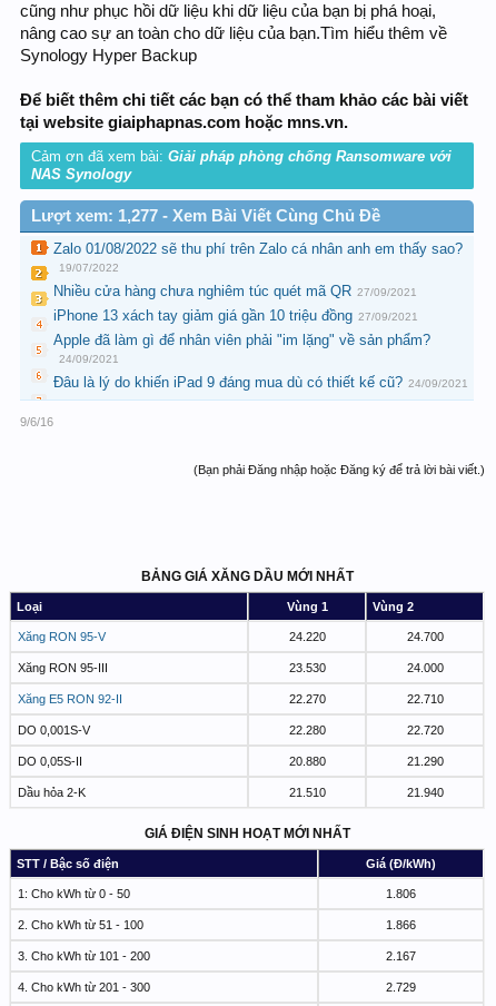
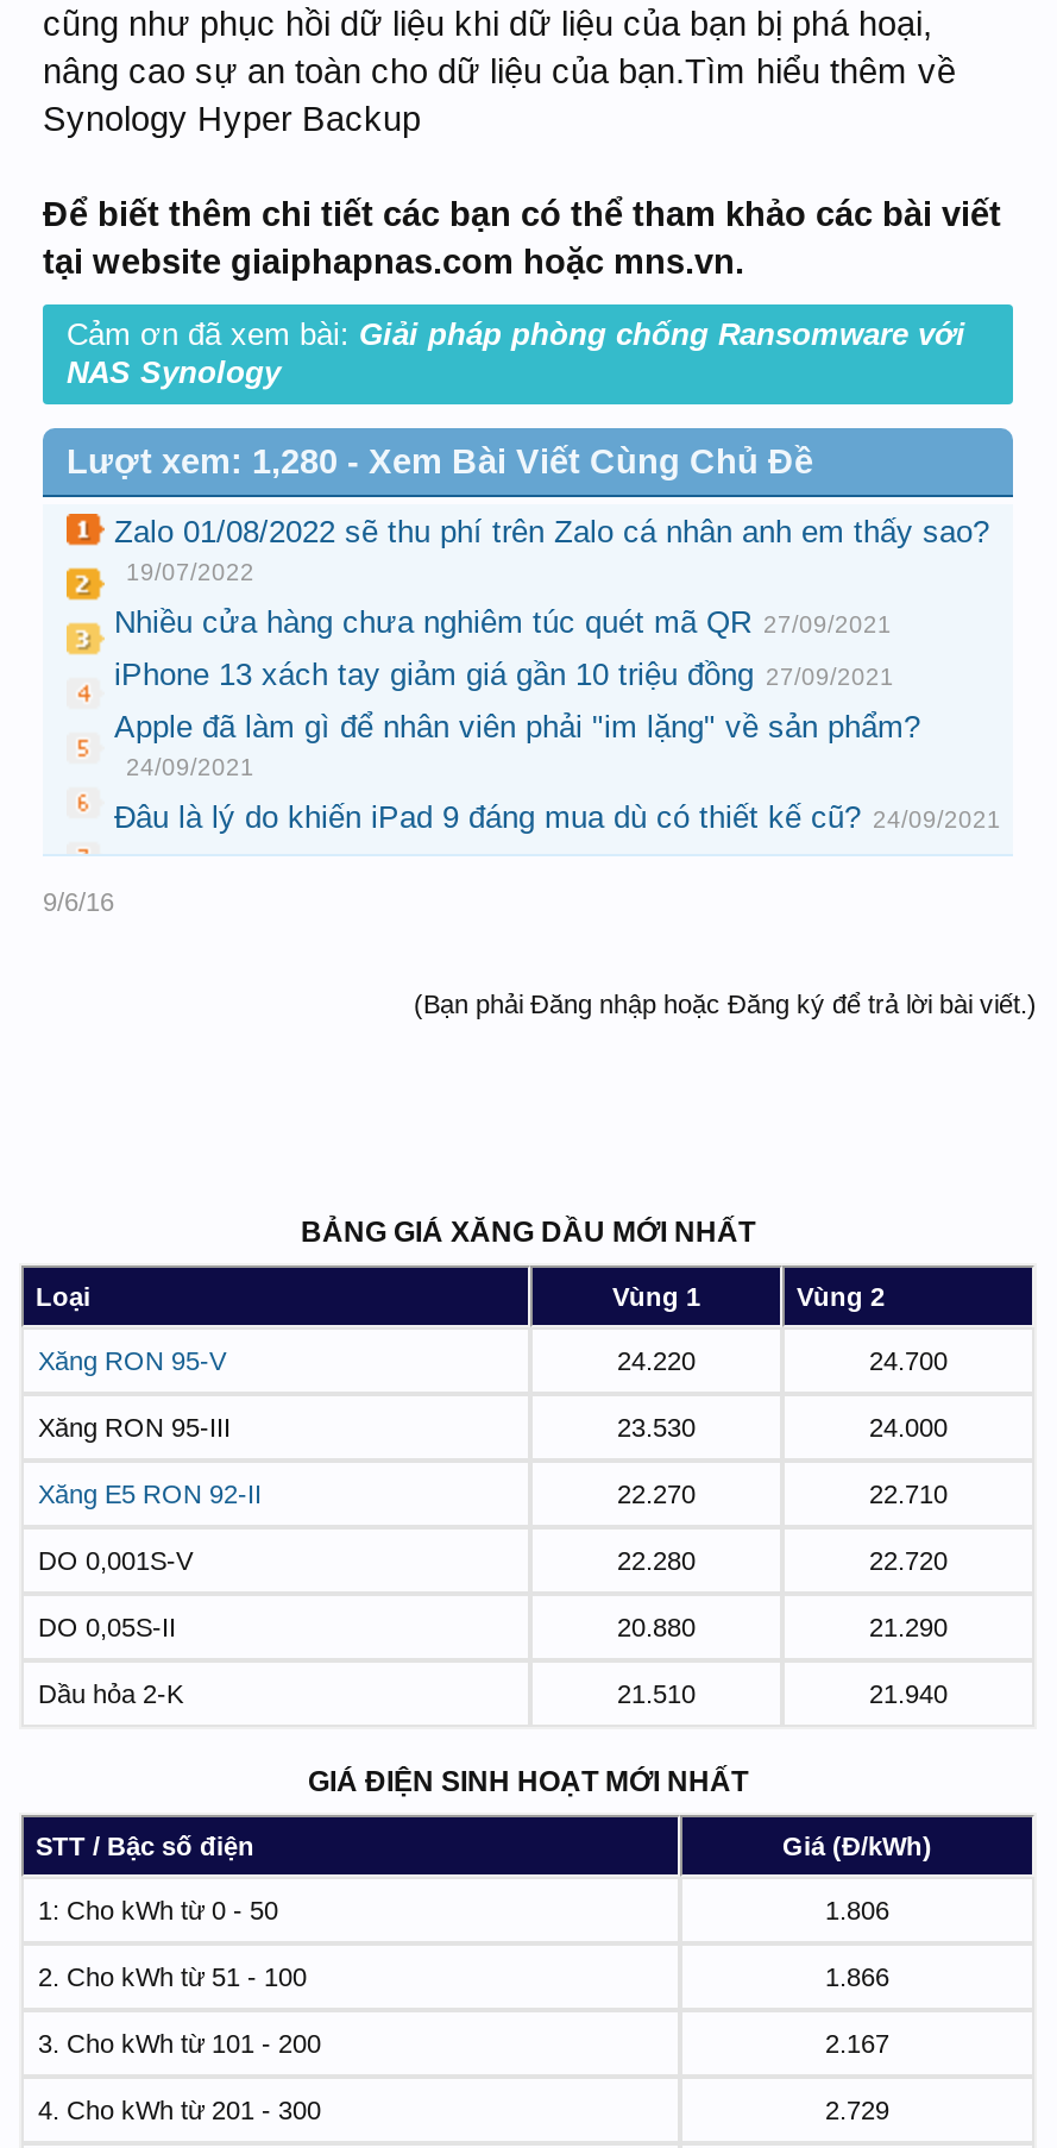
- Lượt xem: 1,277 - Xem Bài Viết Cùng Chủ Đề
+ Lượt xem: 1,280 - Xem Bài Viết Cùng Chủ Đề
